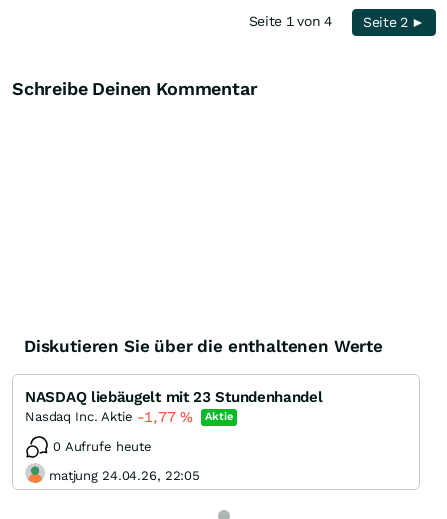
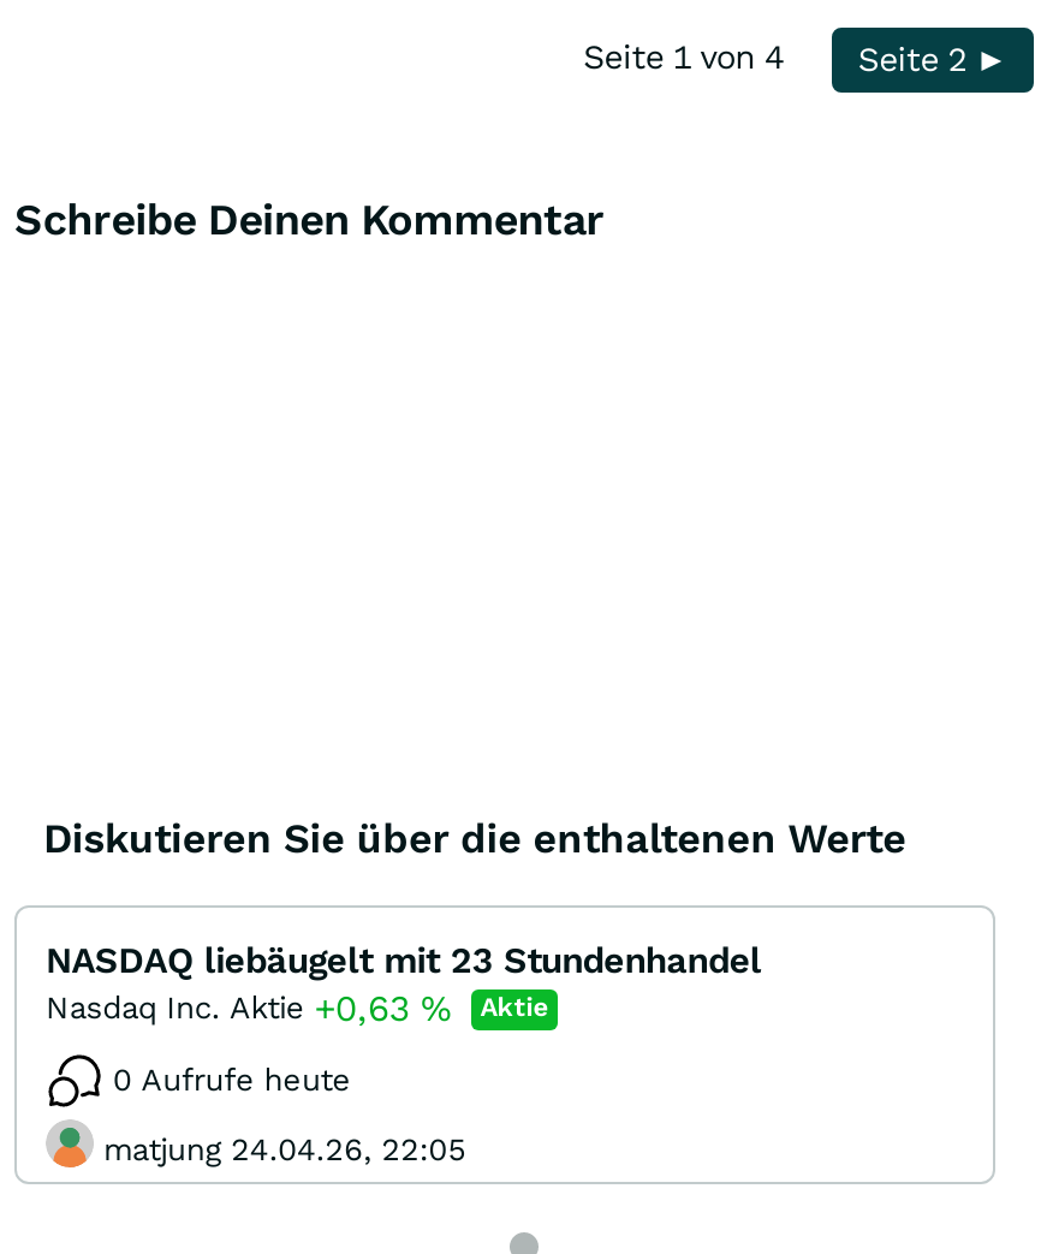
- Nasdaq Inc. Aktie -1,77%
+ Nasdaq Inc. Aktie +0,63%
